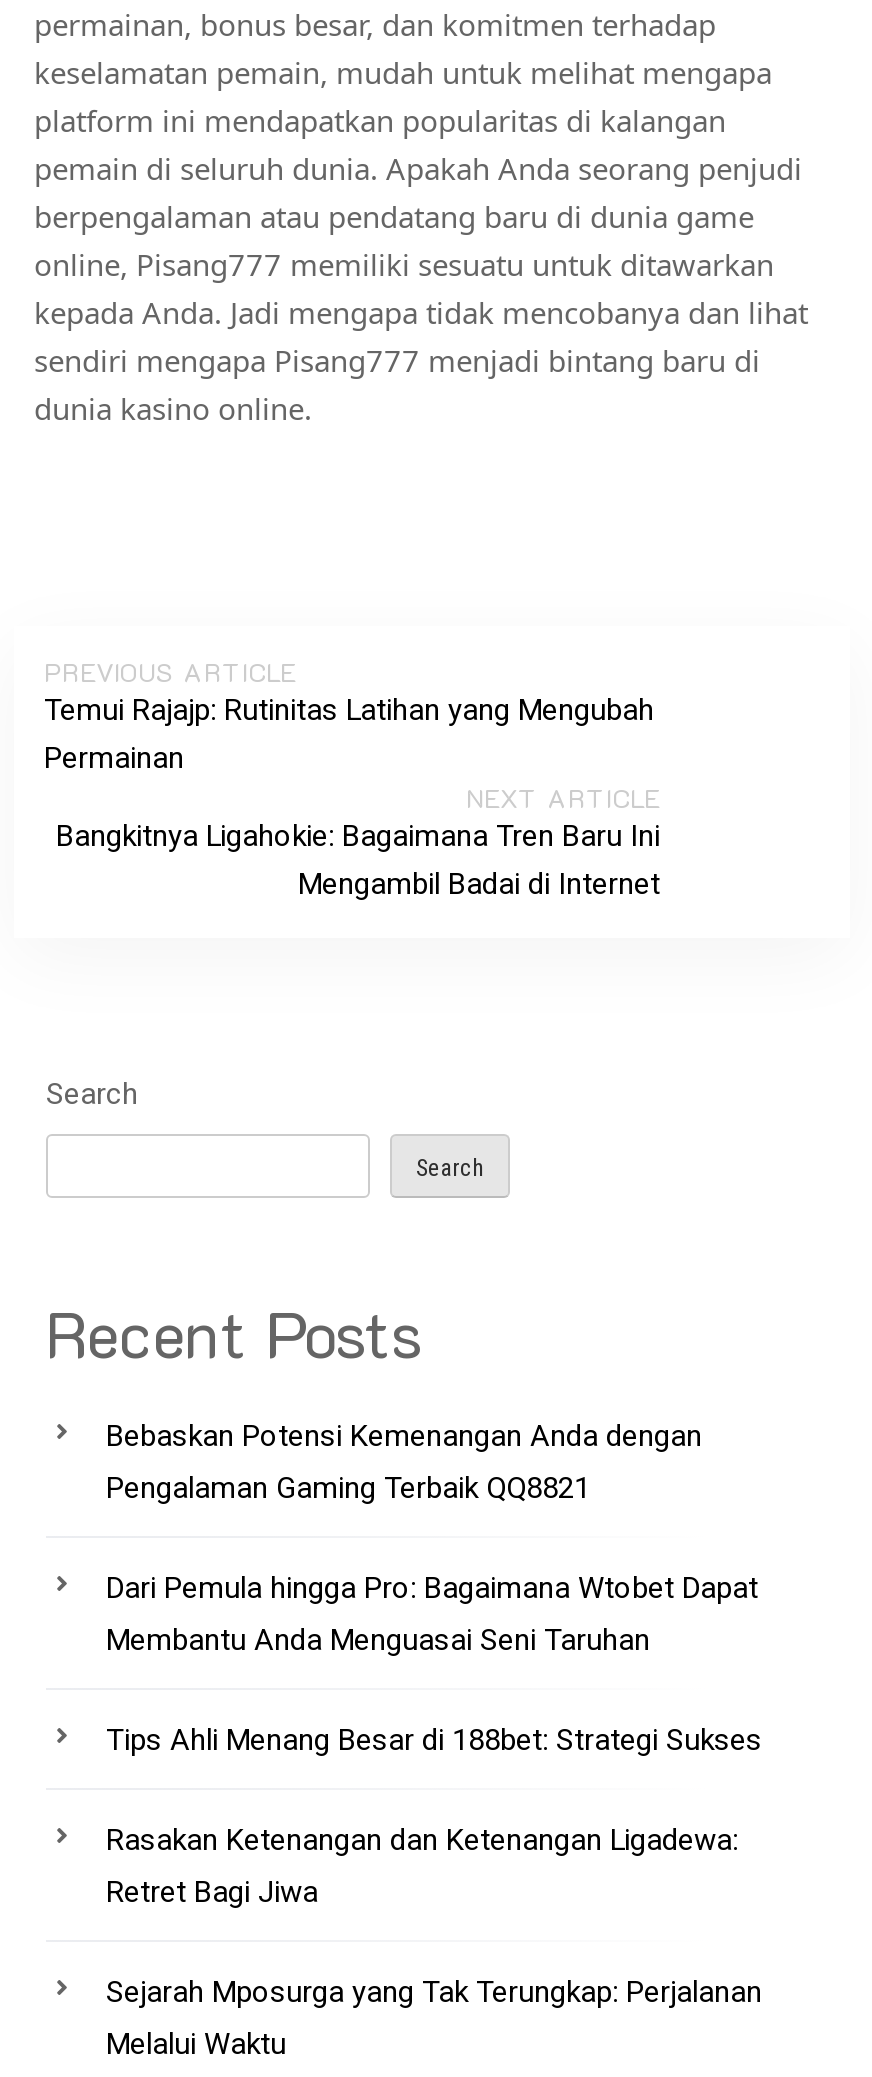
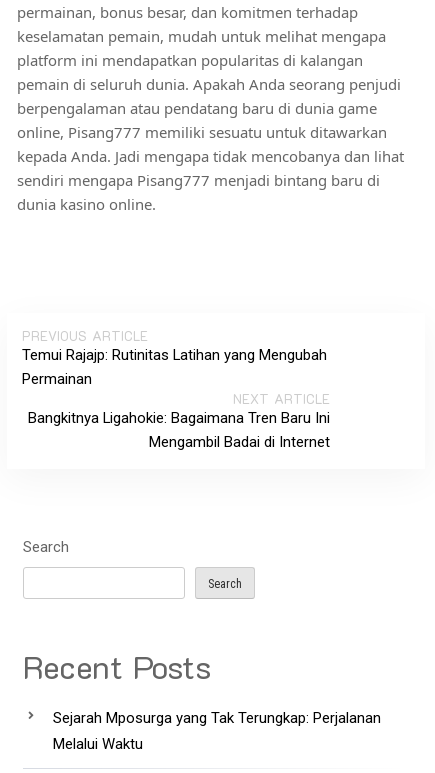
- Bebaskan Potensi Kemenangan Anda dengan
- Pengalaman Gaming Terbaik QQ8821
- Dari Pemula hingga Pro: Bagaimana Wtobet Dapat
- Membantu Anda Menguasai Seni Taruhan
- Tips Ahli Menang Besar di 188bet: Strategi Sukses
- Rasakan Ketenangan dan Ketenangan Ligadewa:
- Retret Bagi Jiwa
